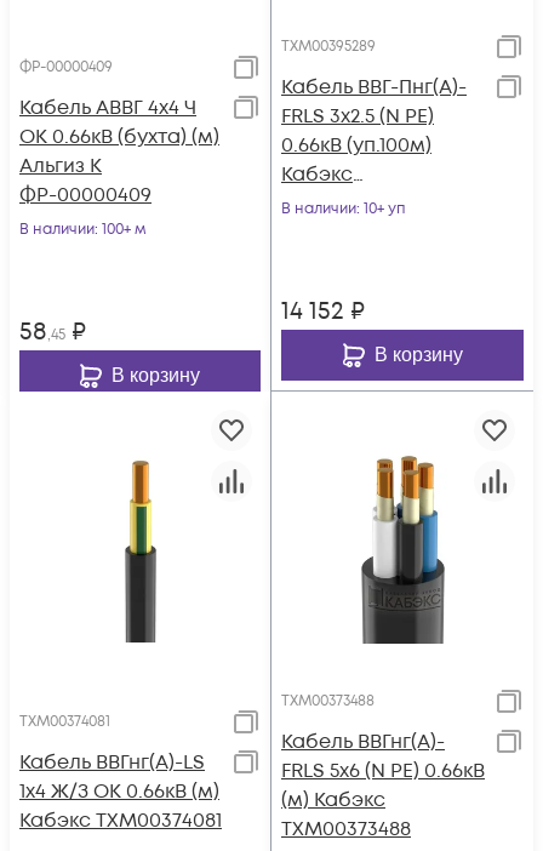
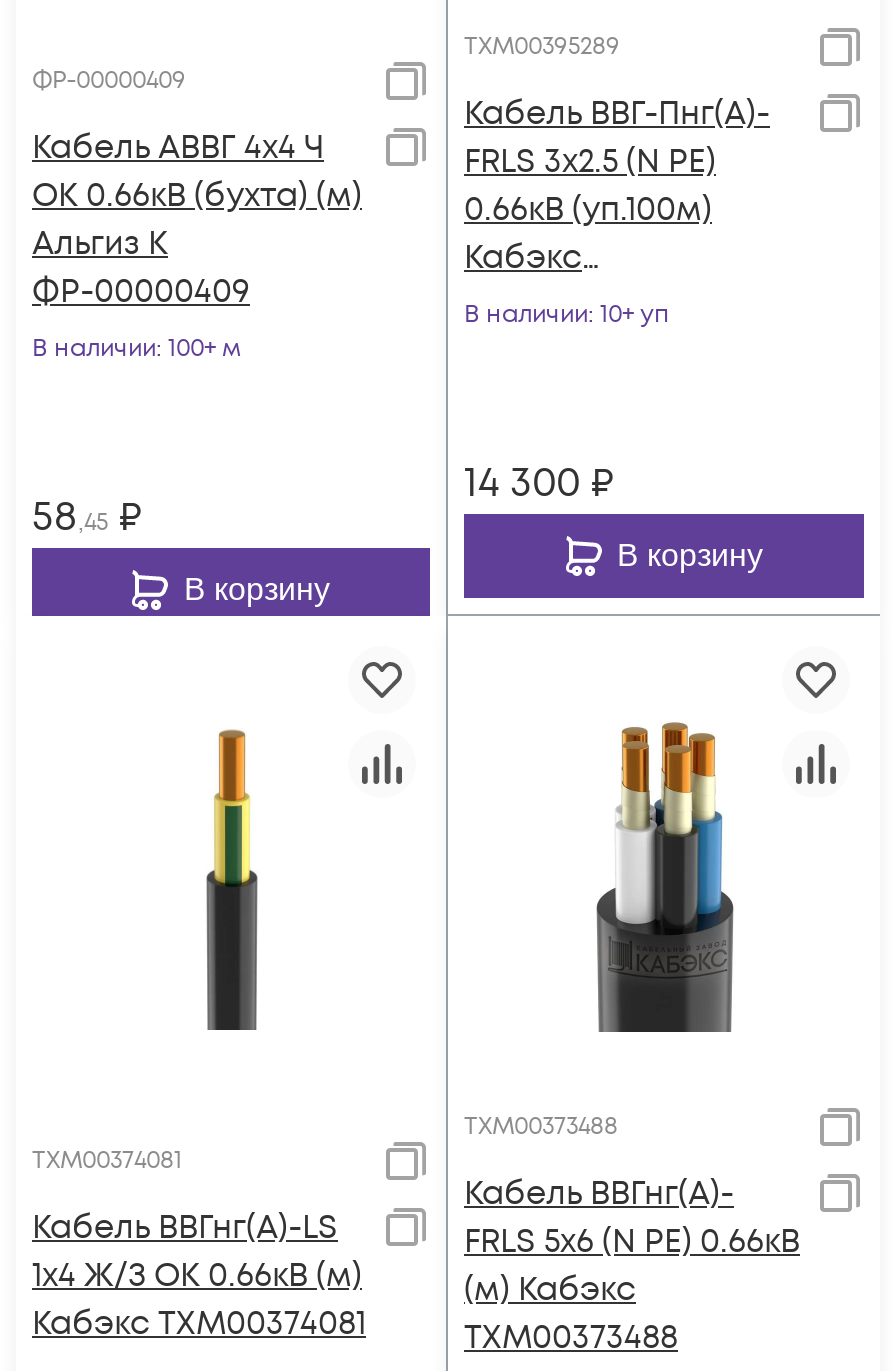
- 14 152 ₽
+ 14 300 ₽
